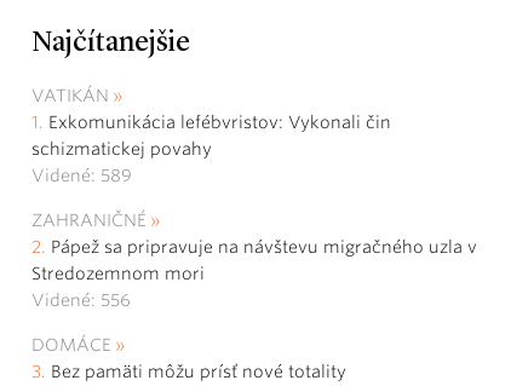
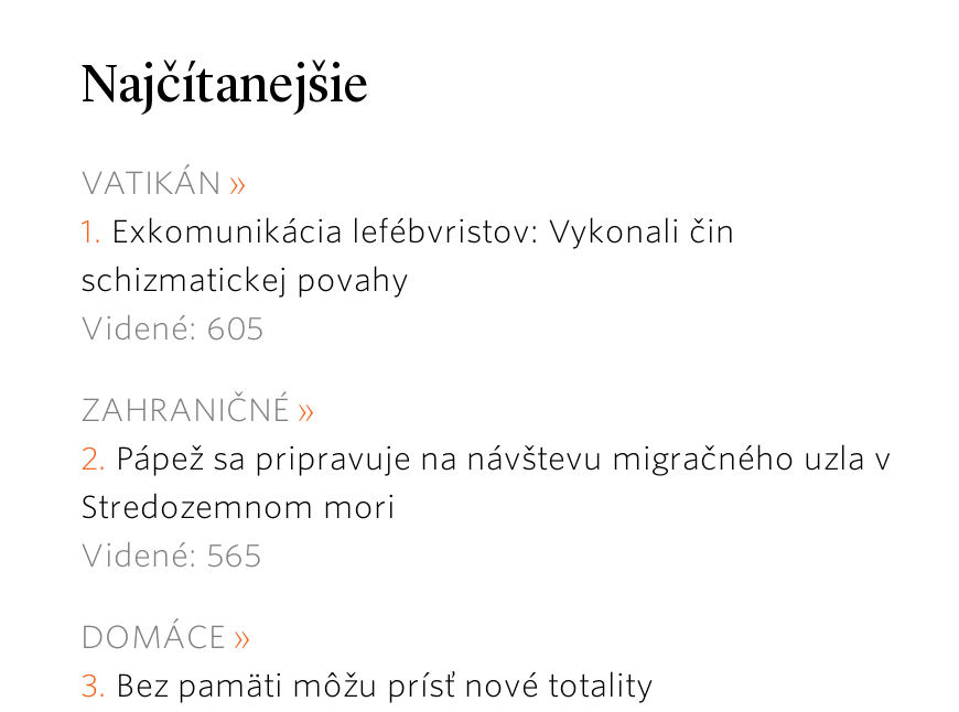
- Videné: 589
+ Videné: 605

- Videné: 556
+ Videné: 565
